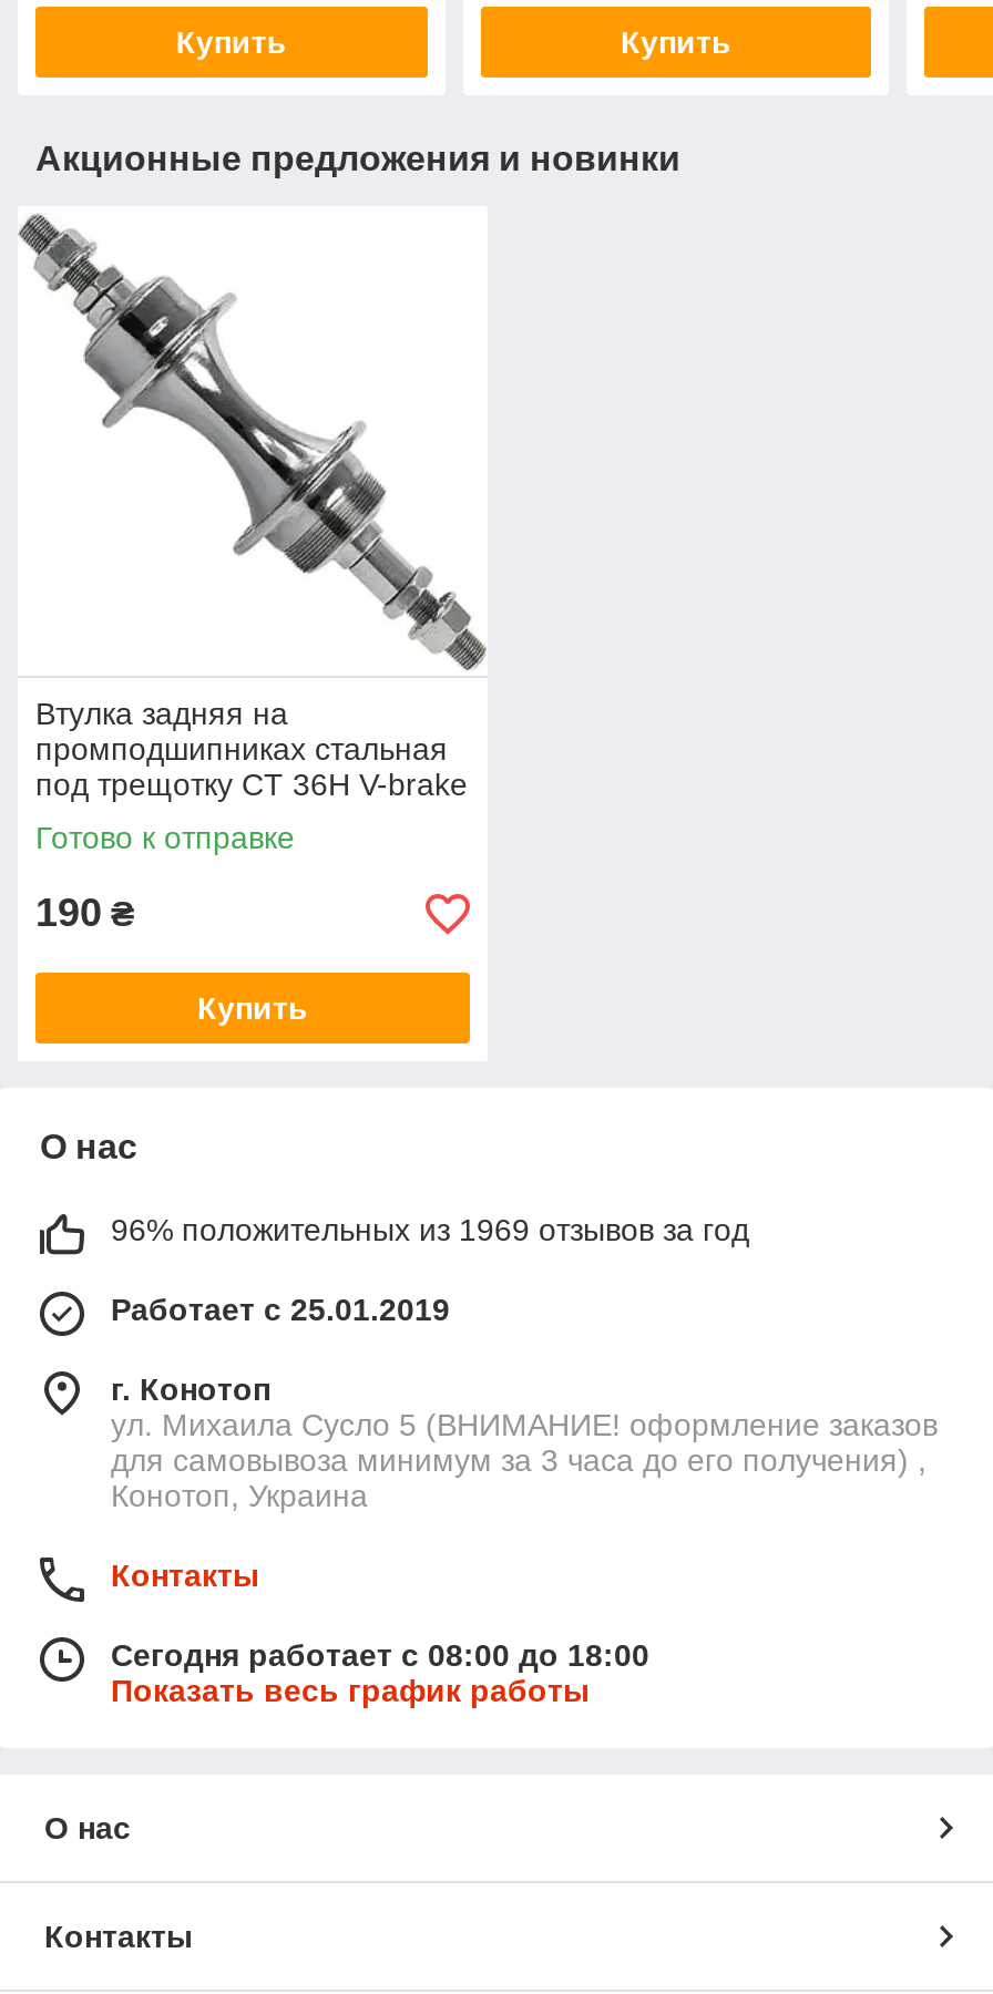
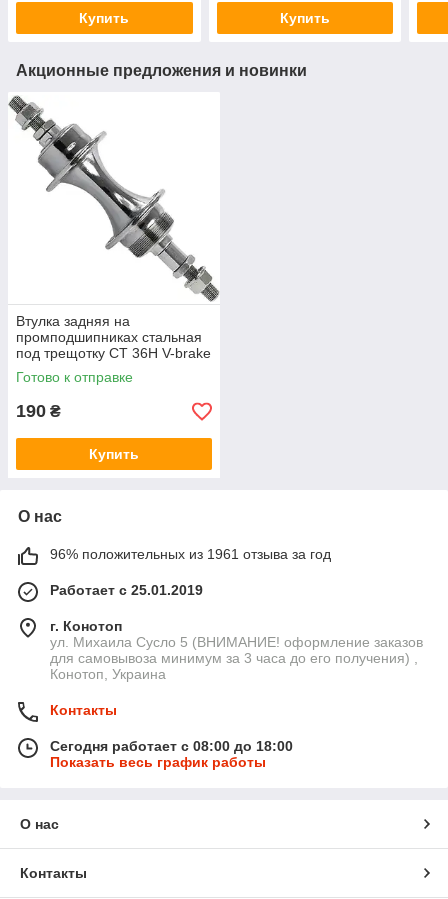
- 96% положительных из 1969 отзывов за год
+ 96% положительных из 1961 отзыва за год
